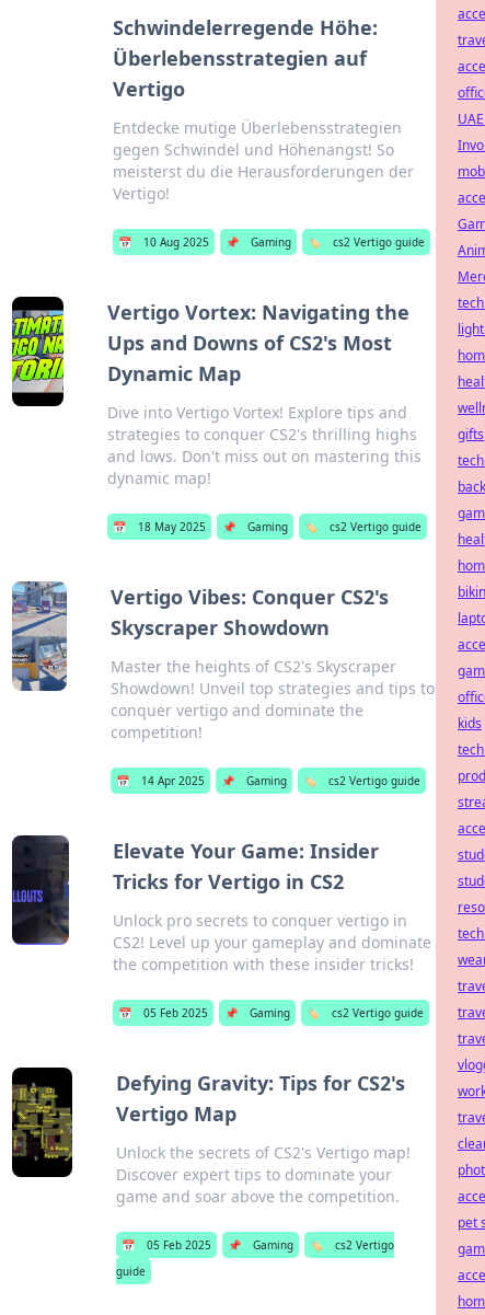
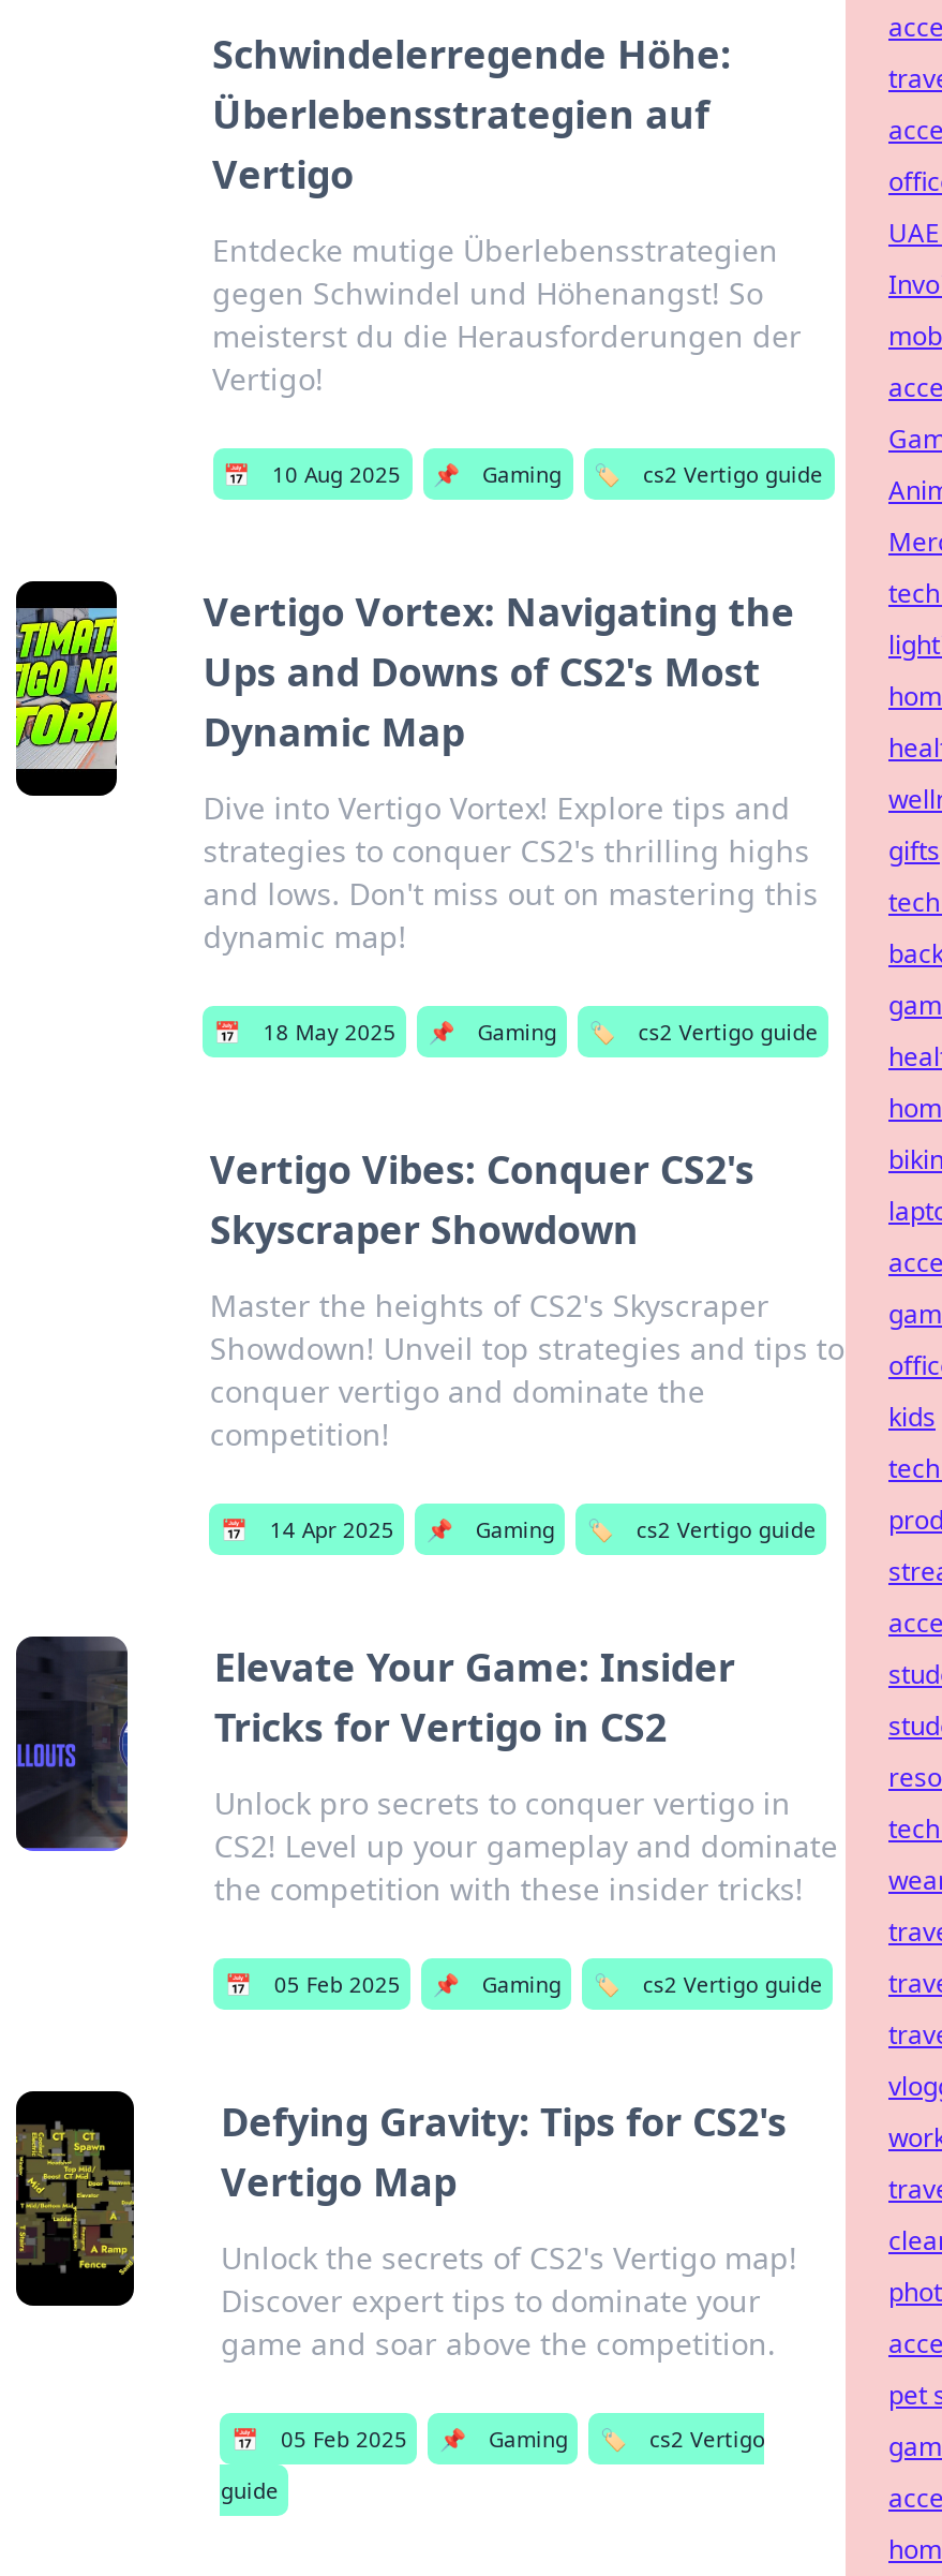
- [image]
